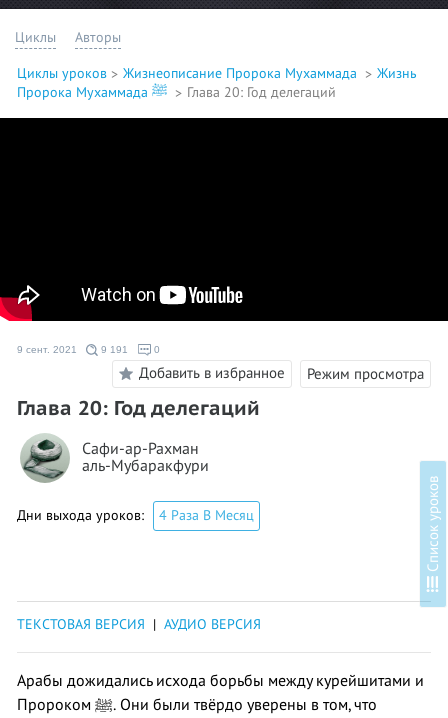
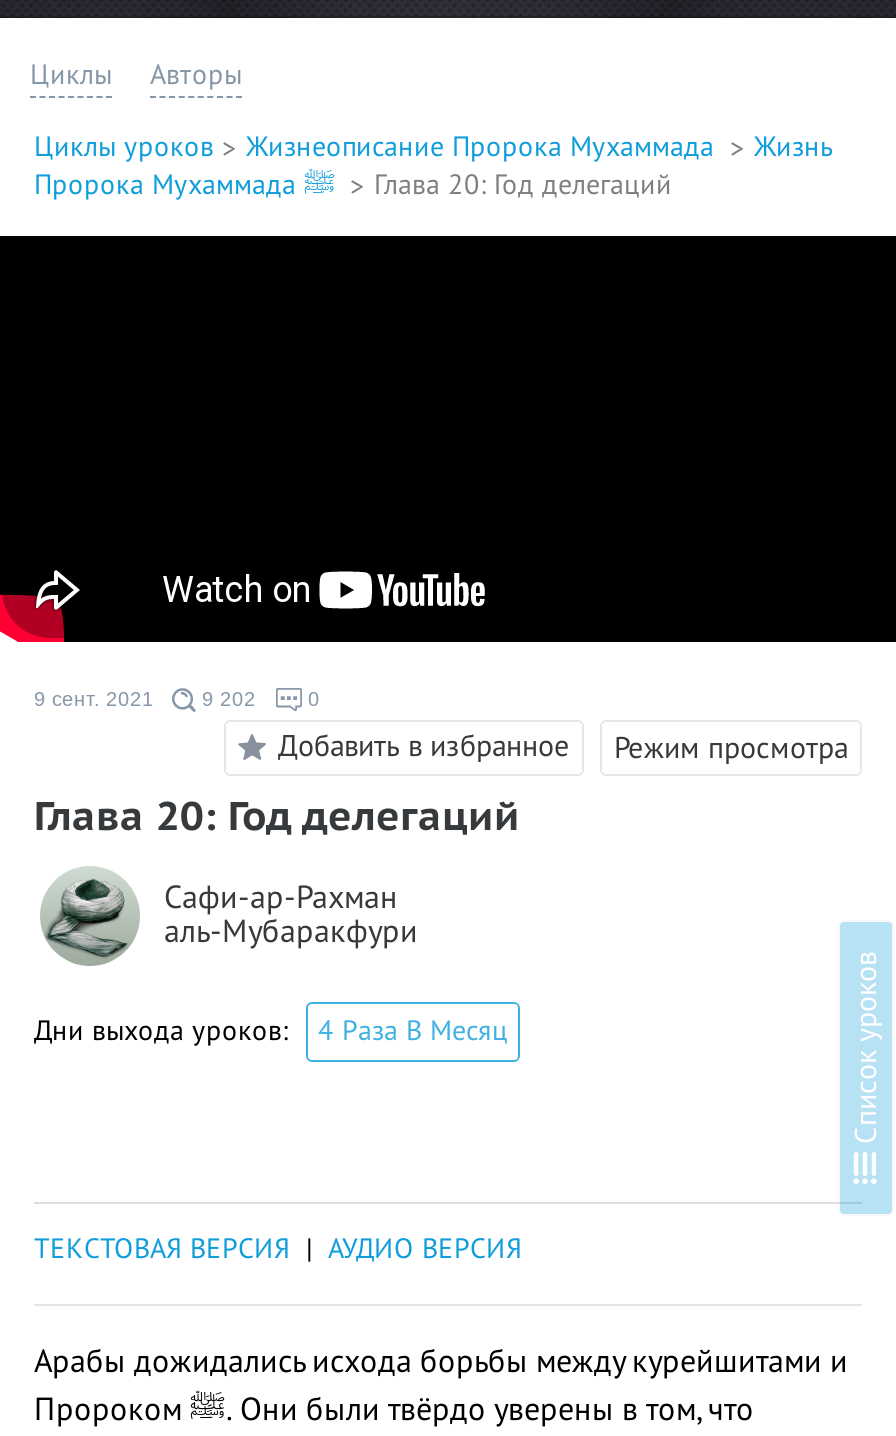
- 9 сент. 2021 9 191
+ 9 сент. 2021 9 202
